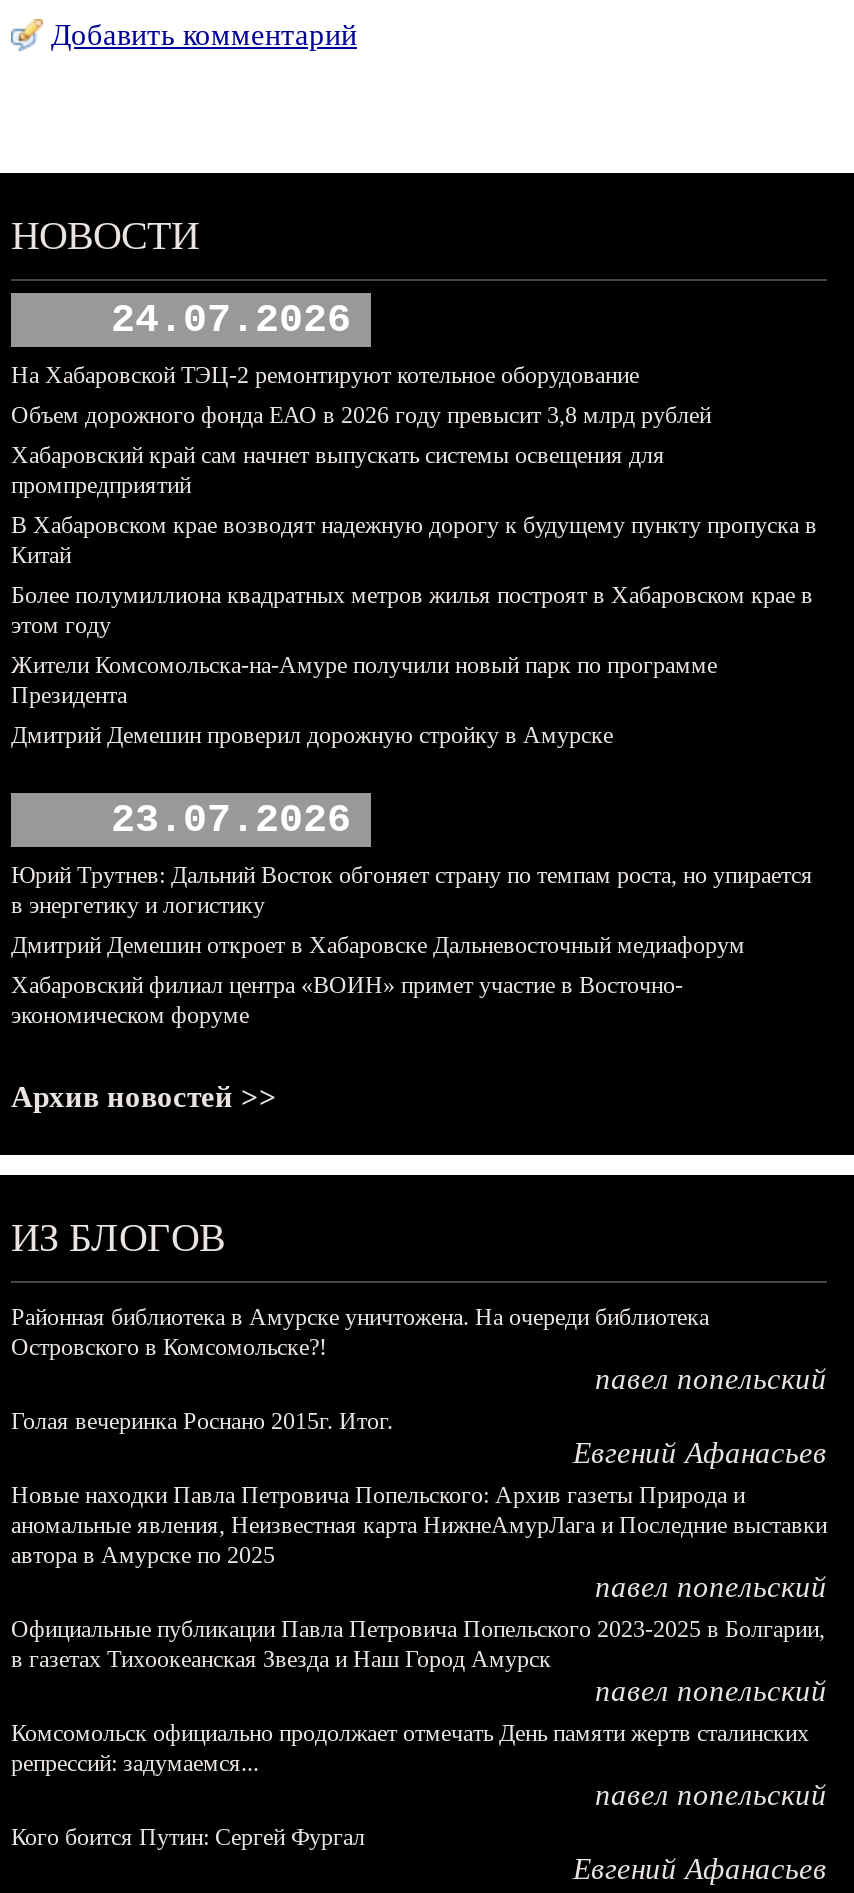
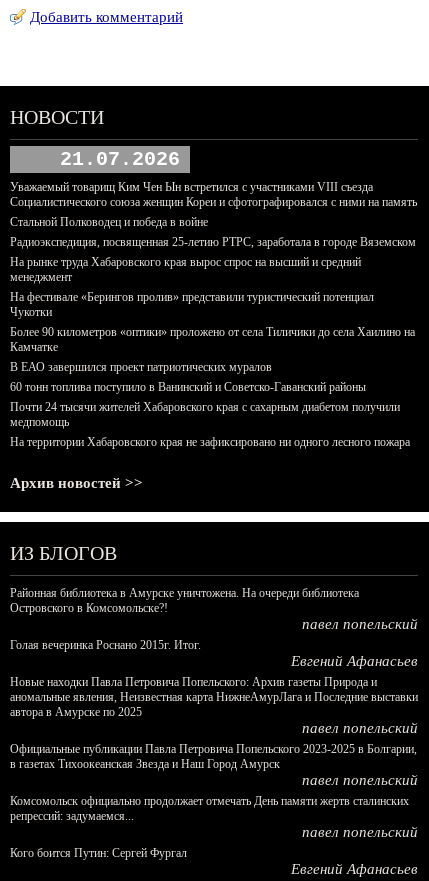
- 24.07.2026
- На Хабаровской ТЭЦ-2 ремонтируют котельное оборудование
- Объем дорожного фонда ЕАО в 2026 году превысит 3,8 млрд рублей
- Хабаровский край сам начнет выпускать системы освещения для
- промпредприятий
- В Хабаровском крае возводят надежную дорогу к будущему пункту пропуска в
- Китай
- Более полумиллиона квадратных метров жилья построят в Хабаровском крае в
- этом году
- Жители Комсомольска-на-Амуре получили новый парк по программе
- Президента
- Дмитрий Демешин проверил дорожную стройку в Амурске
- 23.07.2026
- Юрий Трутнев: Дальний Восток обгоняет страну по темпам роста, но упирается
- в энергетику и логистику
- Дмитрий Демешин откроет в Хабаровске Дальневосточный медиафорум
- Хабаровский филиал центра «ВОИН» примет участие в Восточно-
- экономическом форуме
+ 21.07.2026
+ Уважаемый товарищ Ким Чен Ын встретился с участниками VIII съезда
+ Социалистического союза женщин Кореи и сфотографировался с ними на память
+ Стальной Полководец и победа в войне
+ Радиоэкспедиция, посвященная 25-летию РТРС, заработала в городе Вяземском
+ На рынке труда Хабаровского края вырос спрос на высший и средний
+ менеджмент
+ На фестивале «Берингов пролив» представили туристический потенциал
+ Чукотки
+ Более 90 километров «оптики» проложено от села Тиличики до села Хаилино на
+ Камчатке
+ В ЕАО завершился проект патриотических муралов
+ 60 тонн топлива поступило в Ванинский и Советско-Гаванский районы
+ Почти 24 тысячи жителей Хабаровского края с сахарным диабетом получили
+ медпомощь
+ На территории Хабаровского края не зафиксировано ни одного лесного пожара
